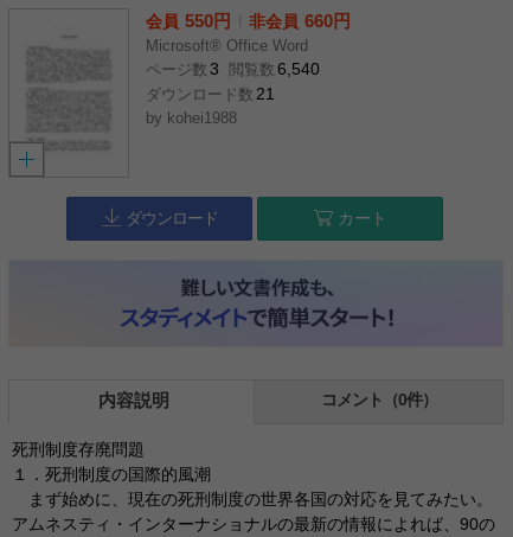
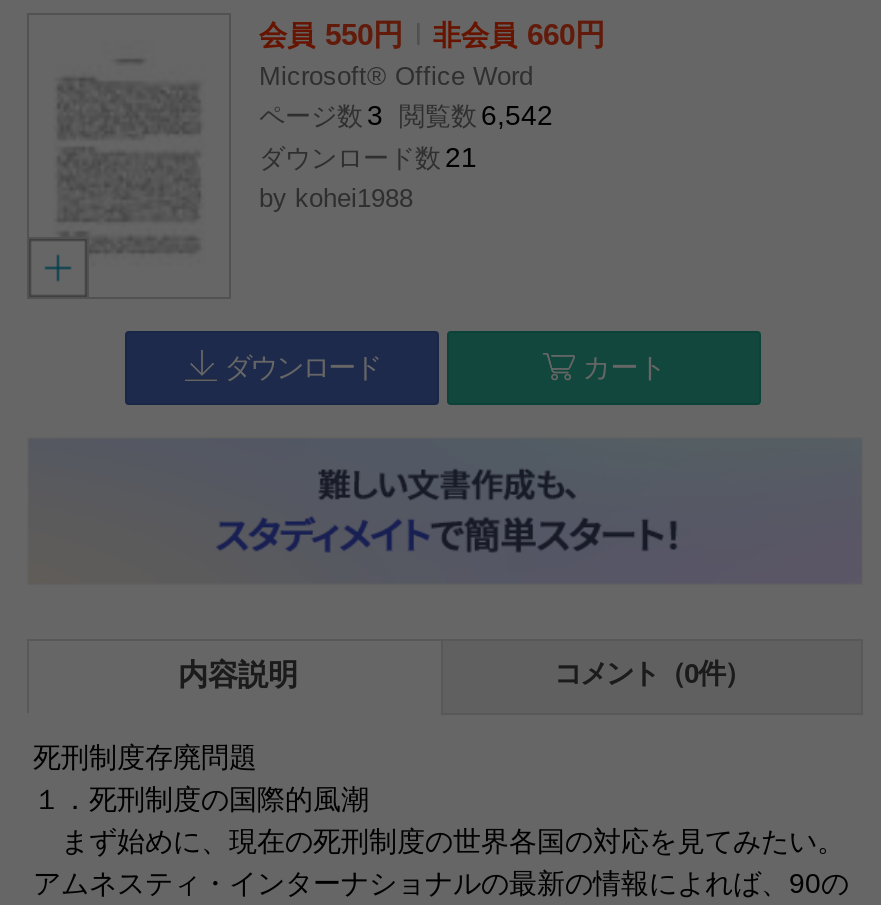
- ページ数 3 閲覧数 6,540
+ ページ数 3 閲覧数 6,542
